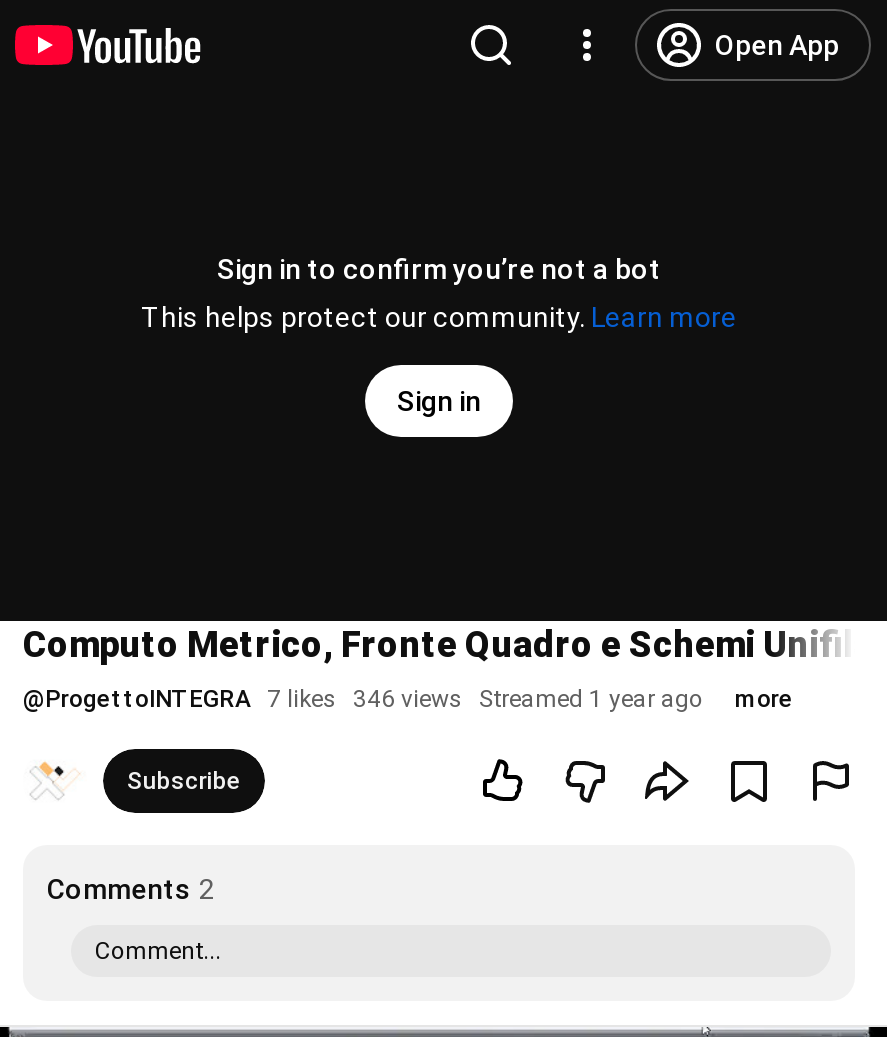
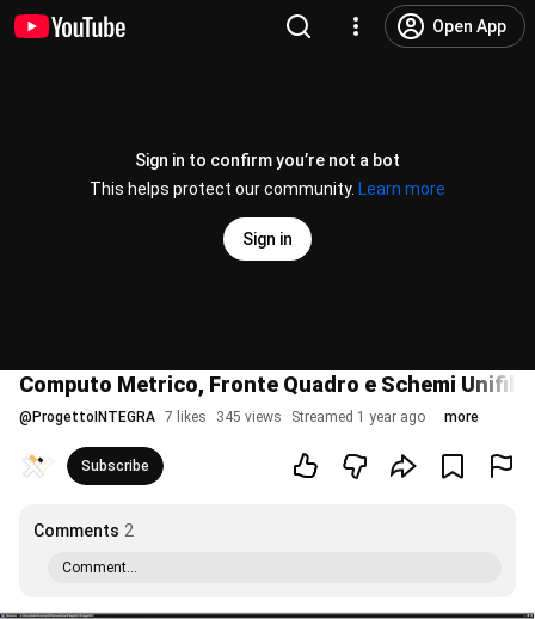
- @ProgettoINTEGRA 7 likes 346 views Streamed 1 year ago
+ @ProgettoINTEGRA 7 likes 345 views Streamed 1 year ago
